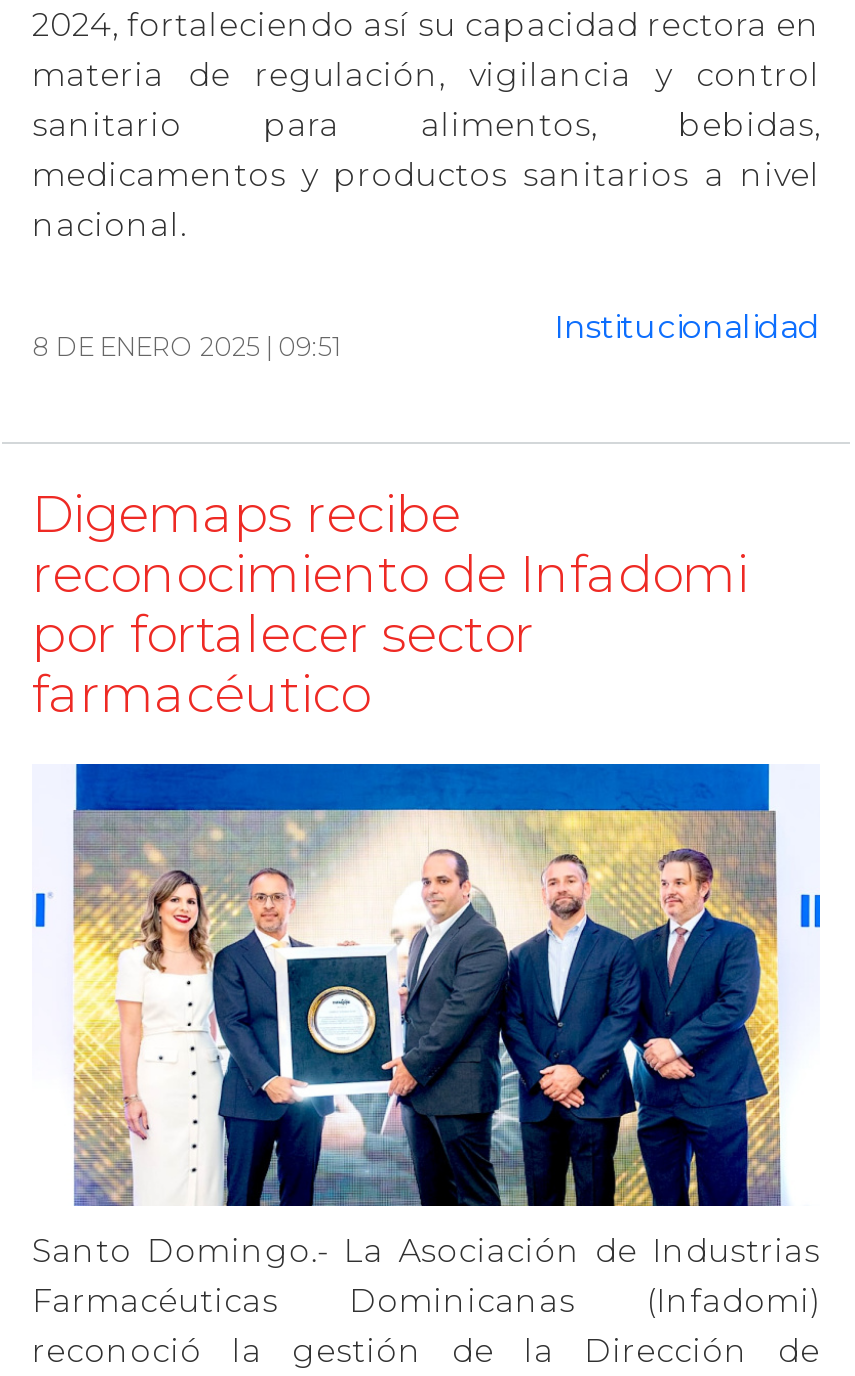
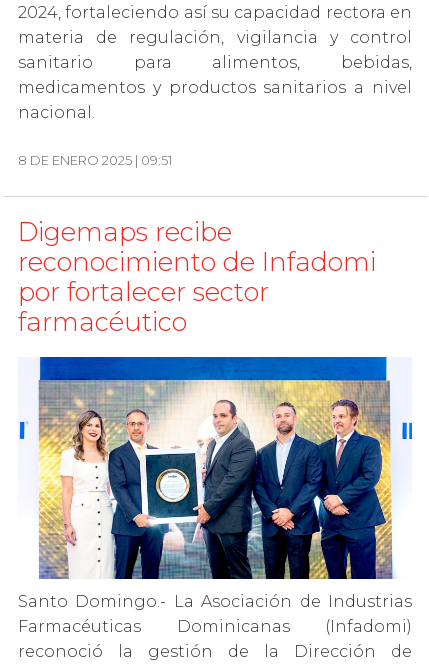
- Institucionalidad
